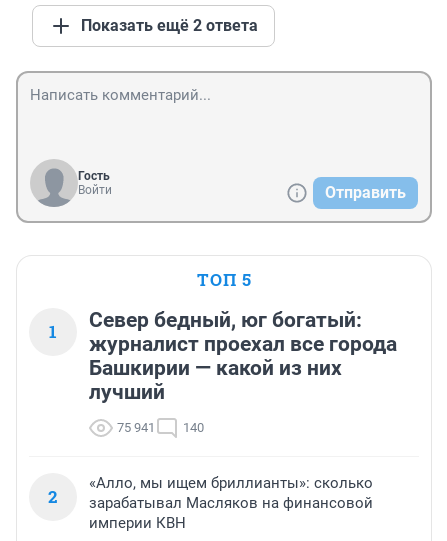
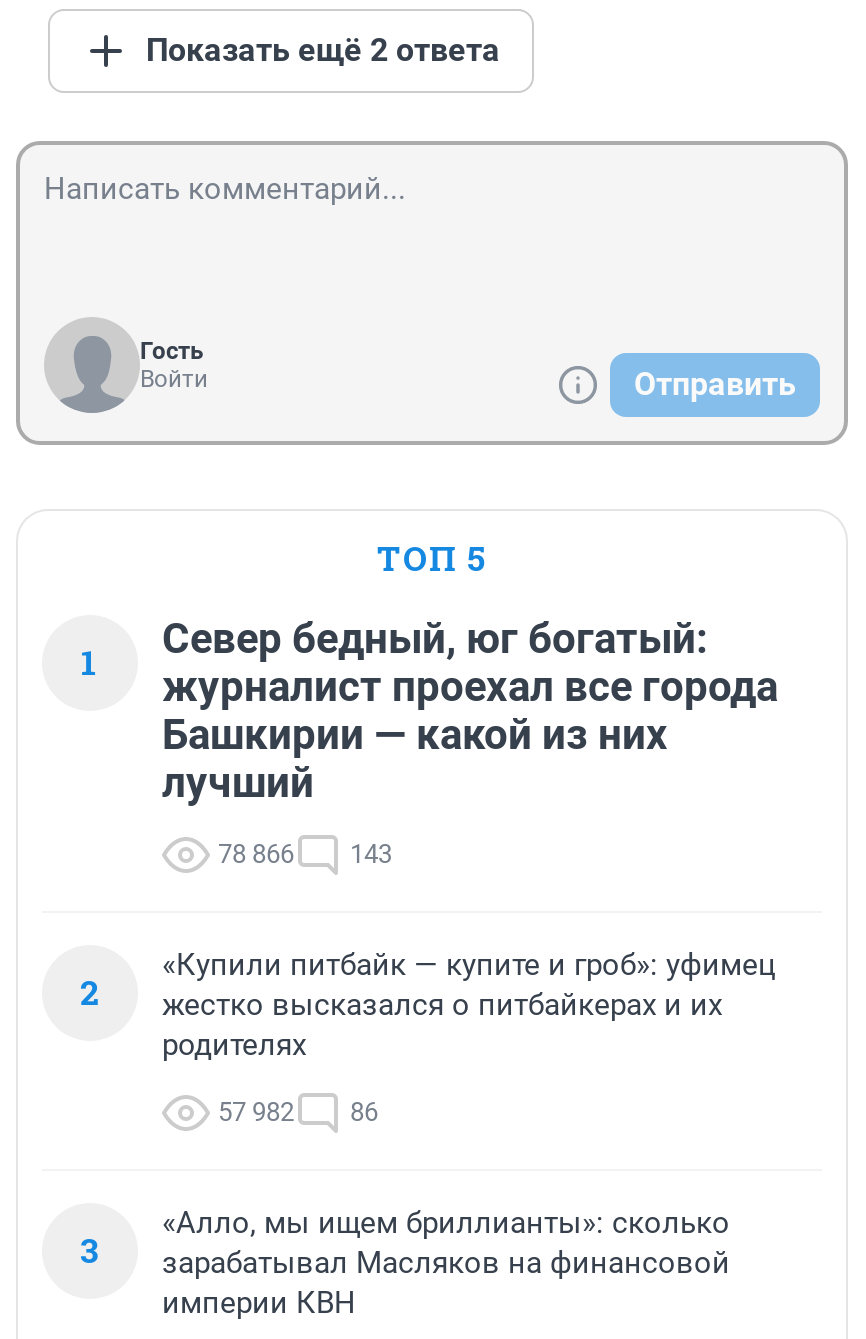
+ «Купили питбайк — купите и гроб»: уфимец
+ жестко высказался о питбайкерах и их
+ родителях
+ 57 982
+ 86
+ 3

- 75 941
+ 78 866

- 140
+ 143
